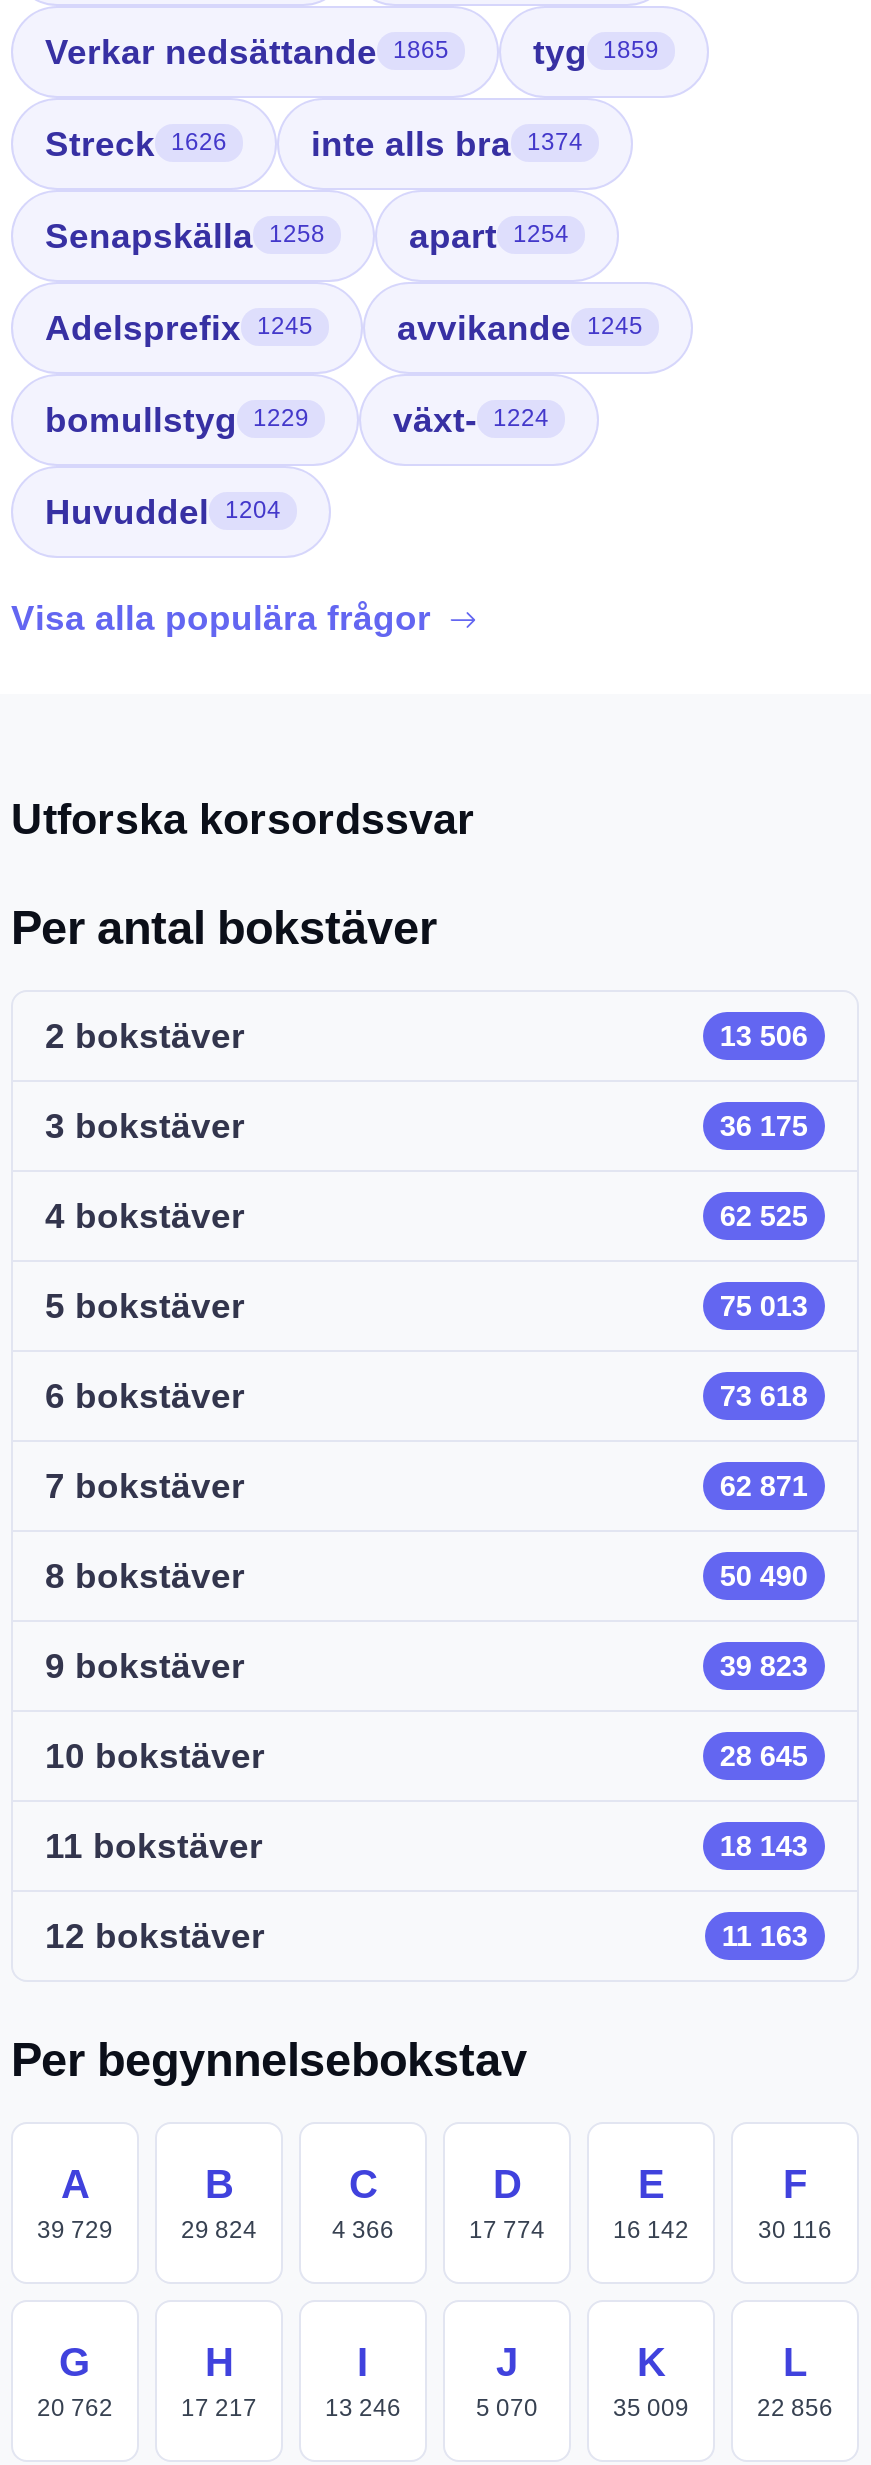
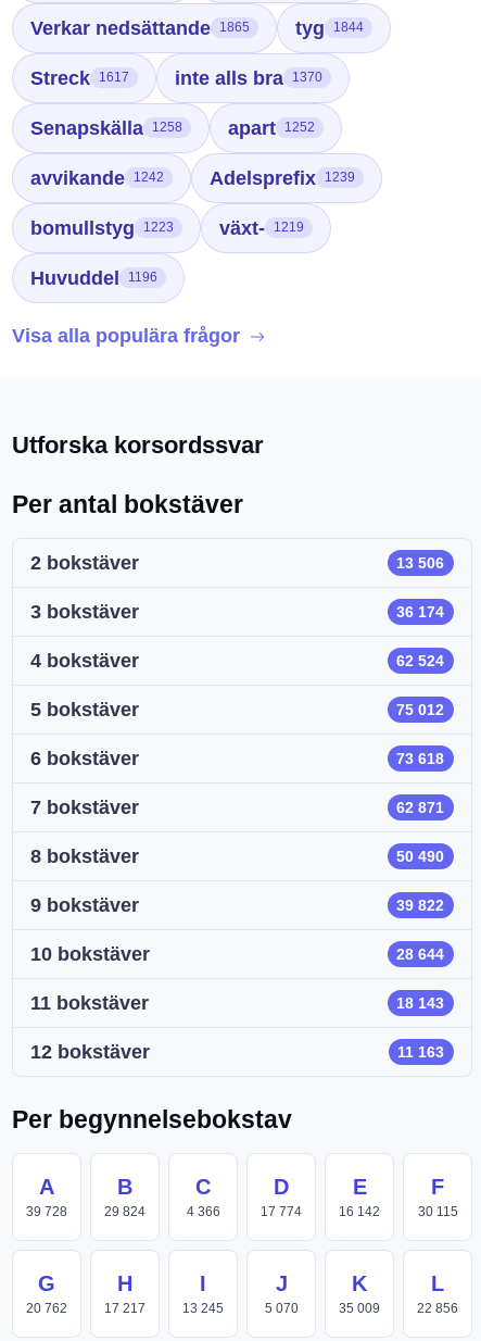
- tyg 1859
+ tyg 1844

- Streck 1626
+ Streck 1617

- inte alls bra 1374
+ inte alls bra 1370

- apart 1254
+ apart 1252

- Adelsprefix 1245
- avvikande 1245
+ avvikande 1242
+ Adelsprefix 1239

- bomullstyg 1229
- växt- 1224
+ bomullstyg 1223
+ växt- 1219

- Huvuddel 1204
+ Huvuddel 1196

- 36 175
+ 36 174

- 62 525
+ 62 524

- 75 013
+ 75 012

- 39 823
+ 39 822

- 28 645
+ 28 644

- 39 729
+ 39 728

- 30 116
+ 30 115

- 13 246
+ 13 245
